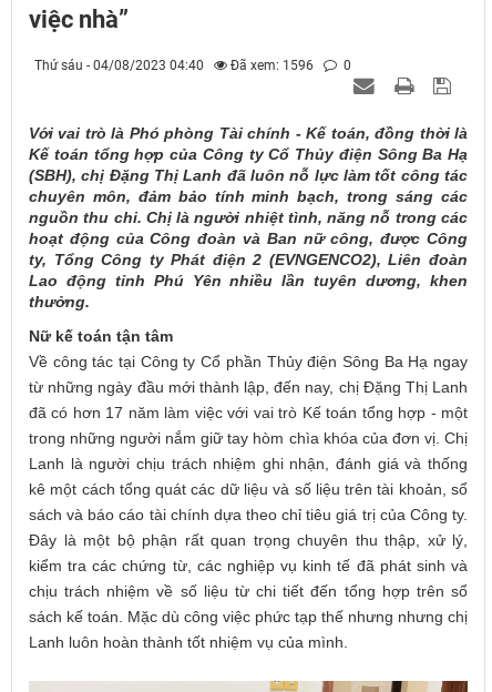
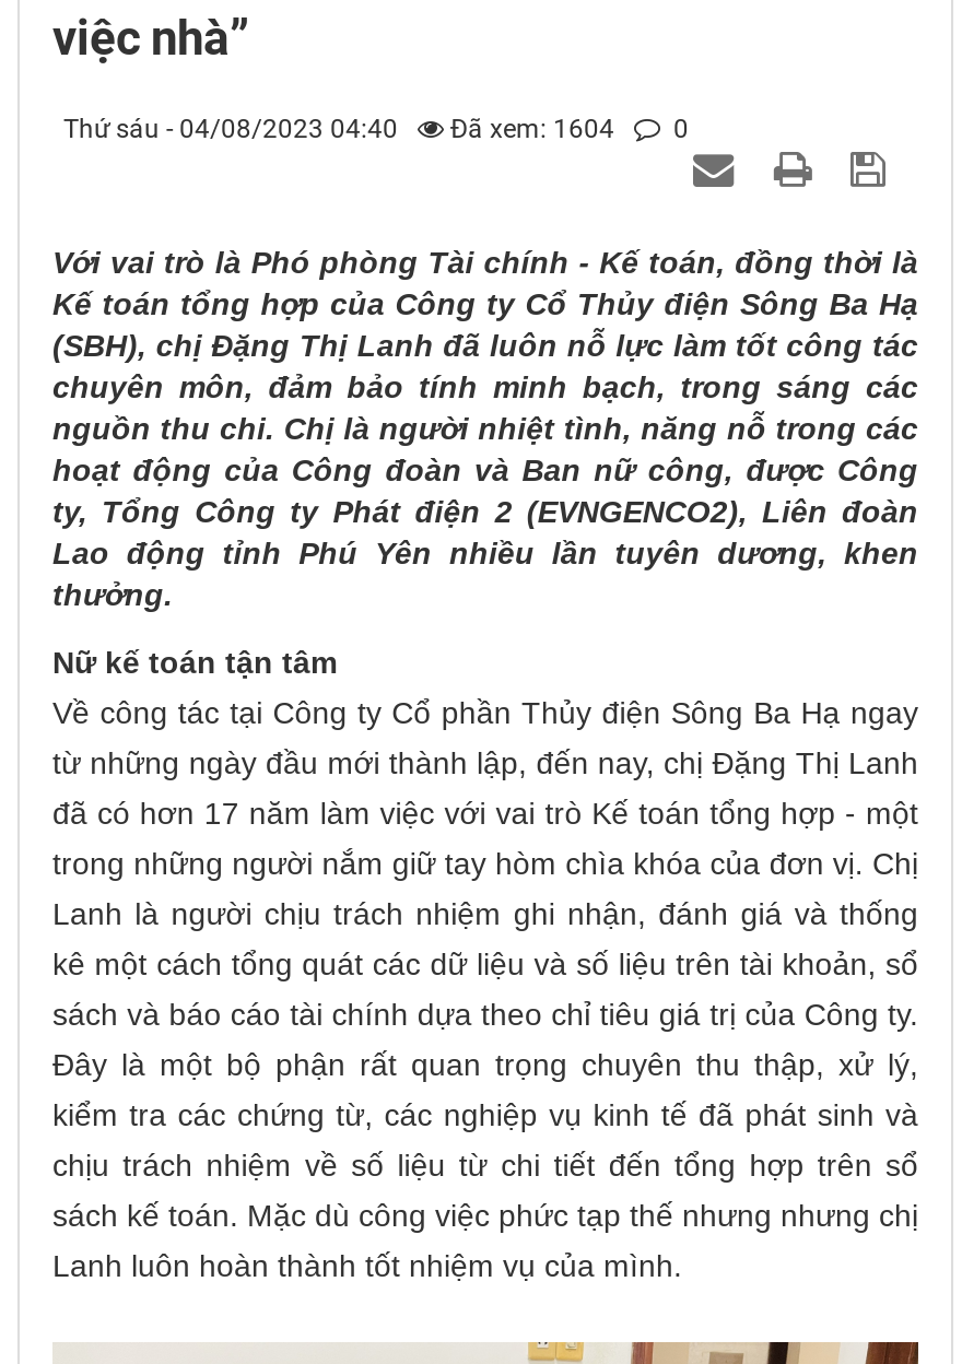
- Thứ sáu - 04/08/2023 04:40 Đã xem: 1596 0
+ Thứ sáu - 04/08/2023 04:40 Đã xem: 1604 0
